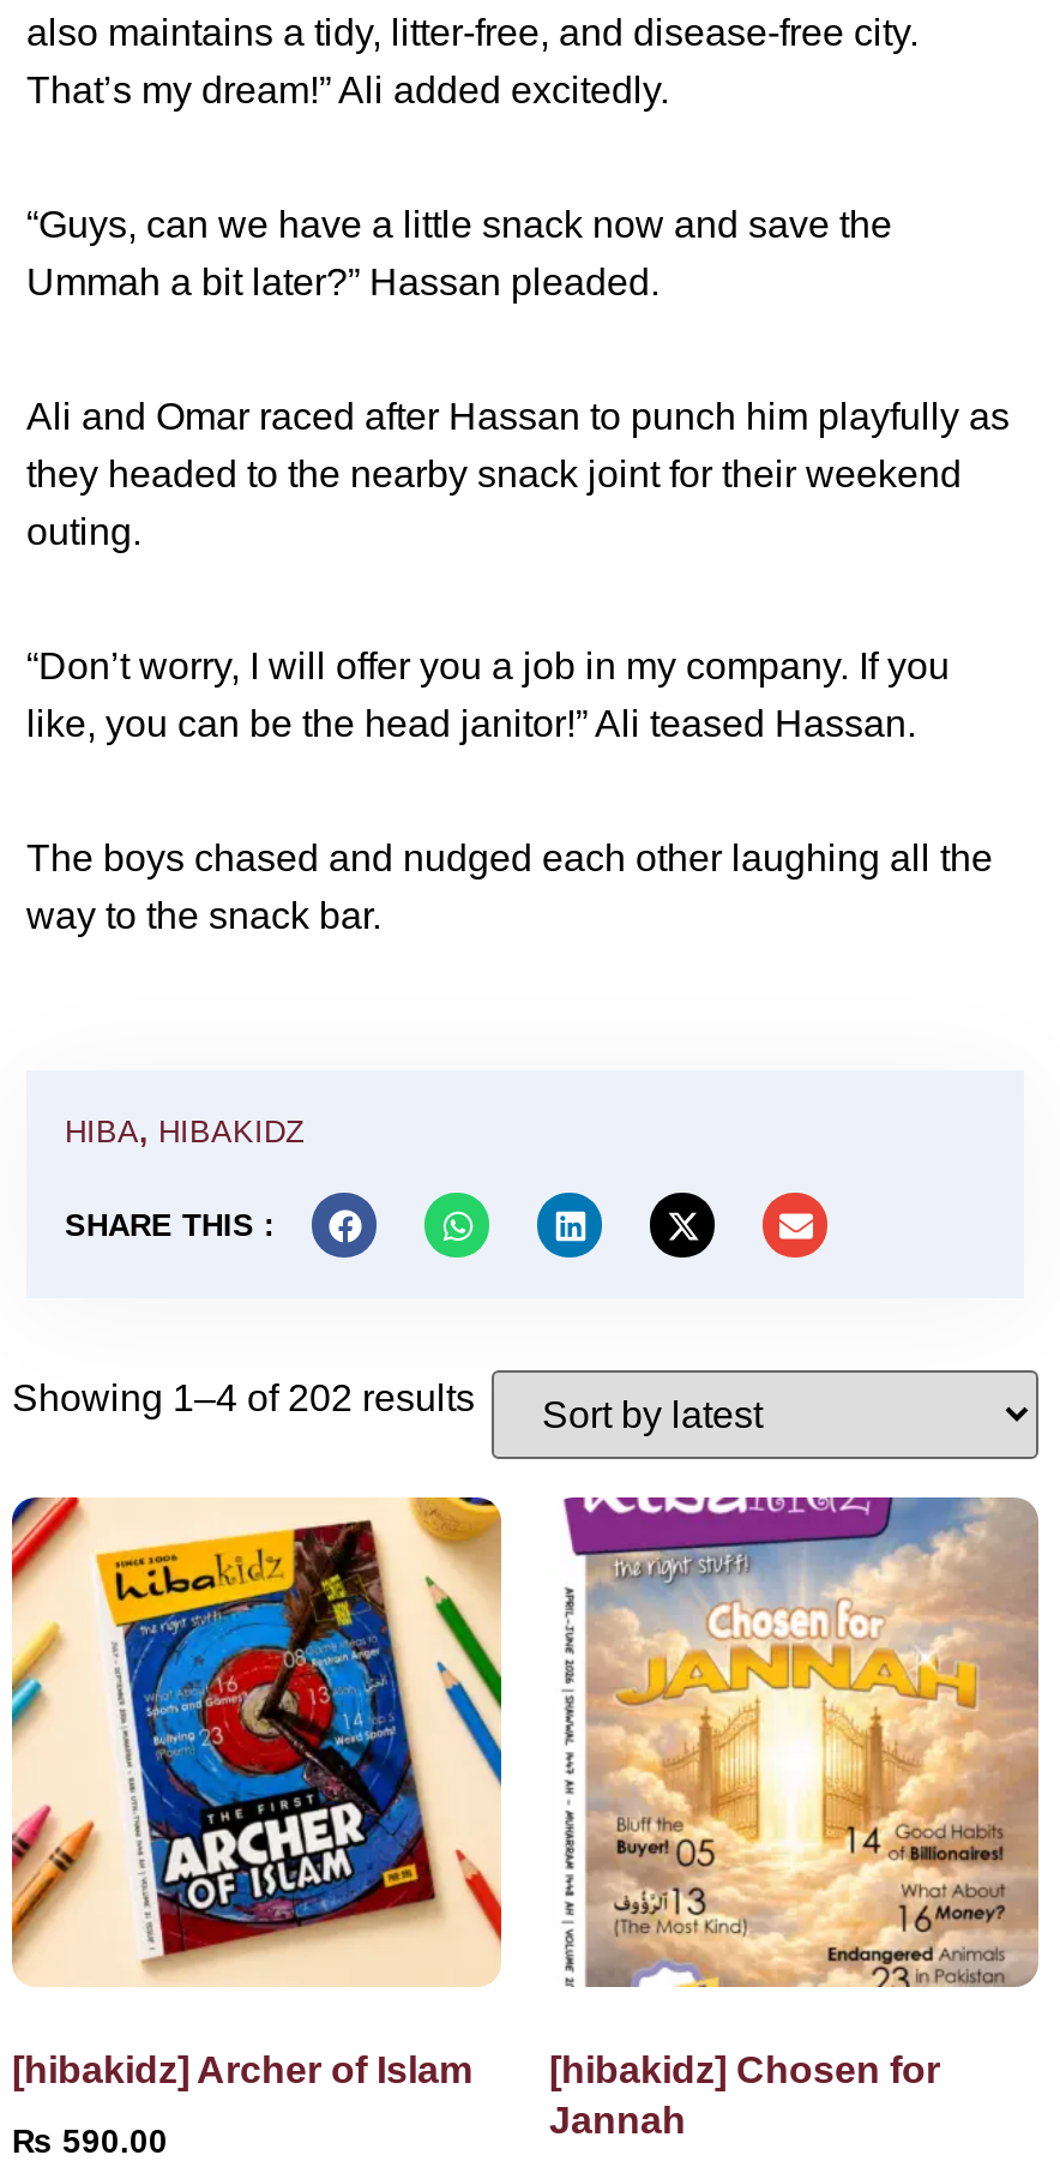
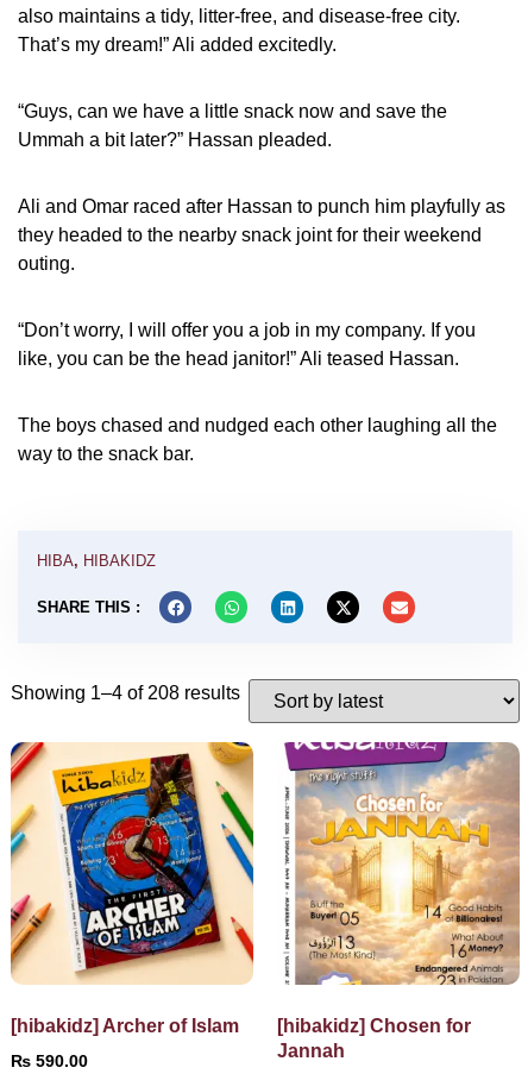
- Showing 1–4 of 202 results
+ Showing 1–4 of 208 results
